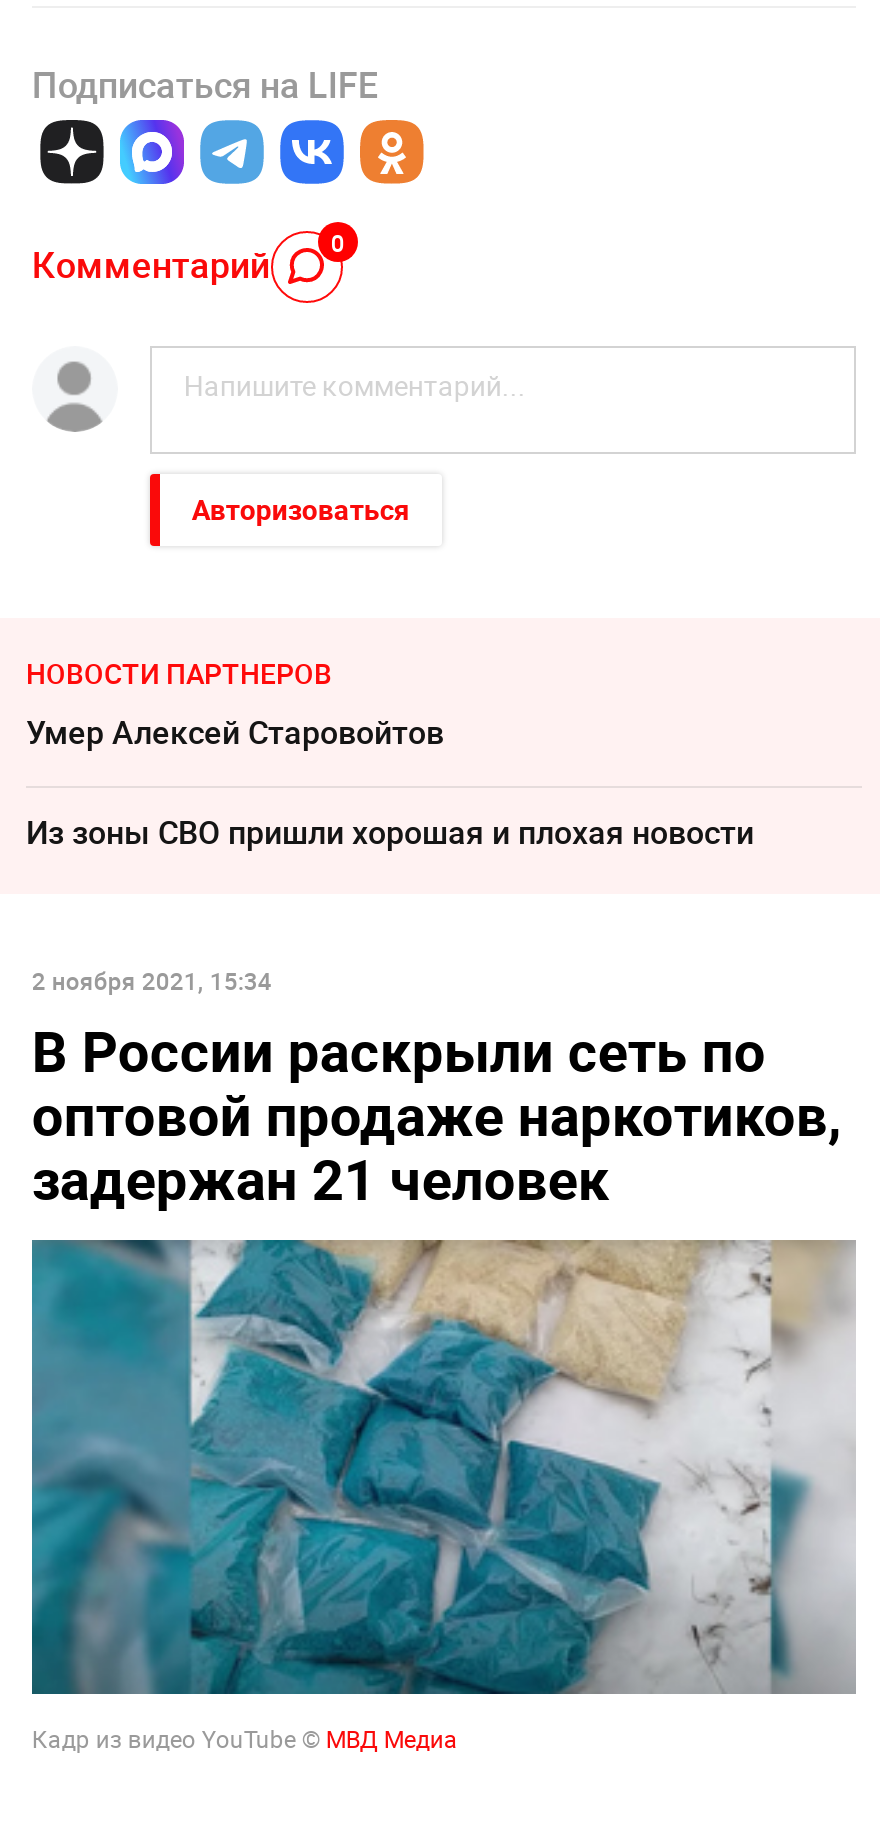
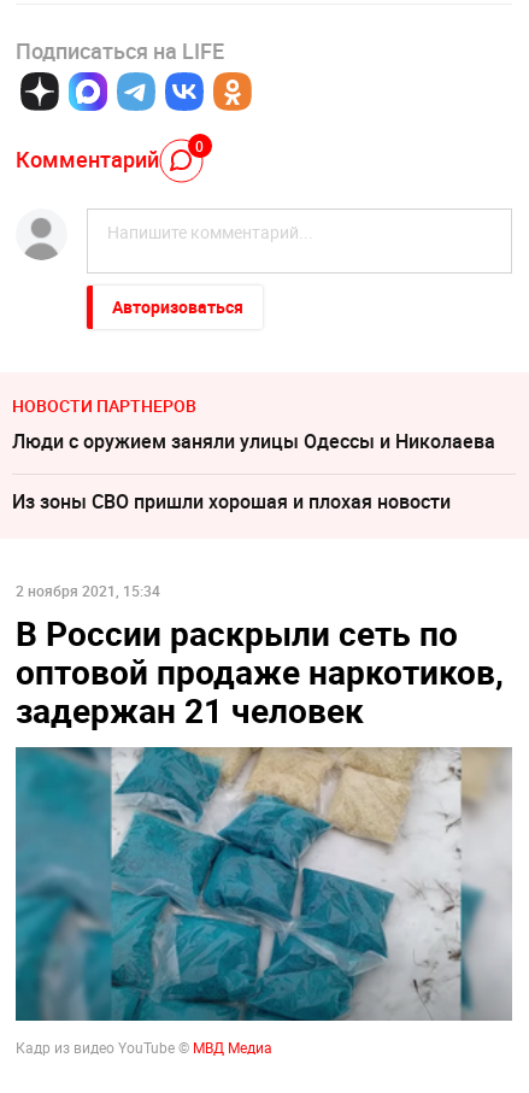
- Умер Алексeй Старовойтов
+ Люди с оружием заняли улицы Одессы и Николаева
